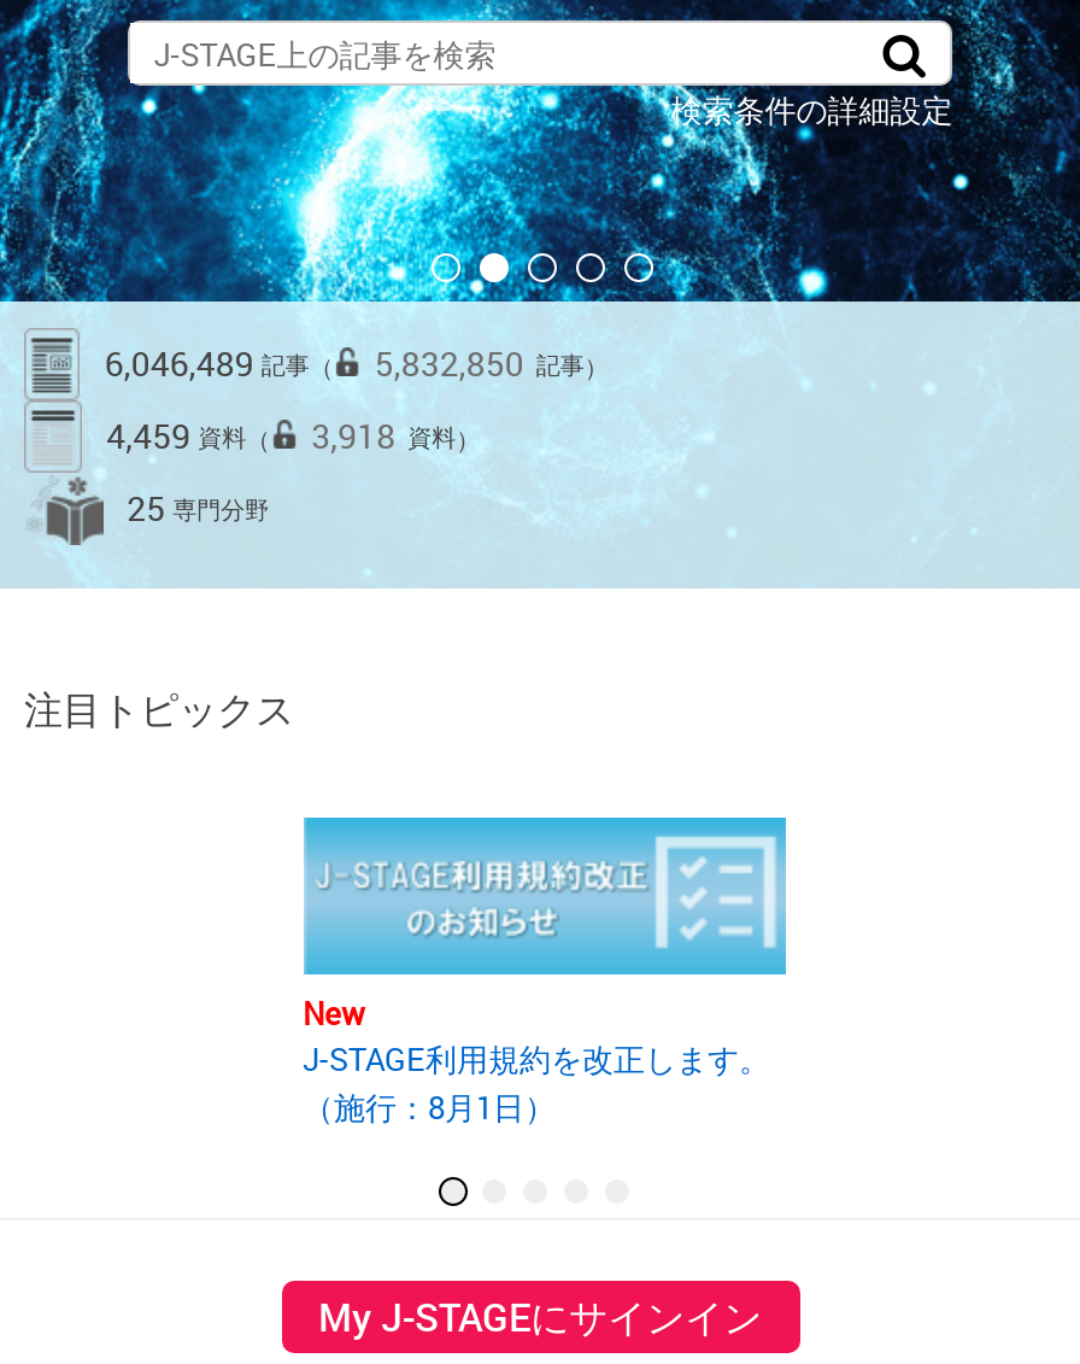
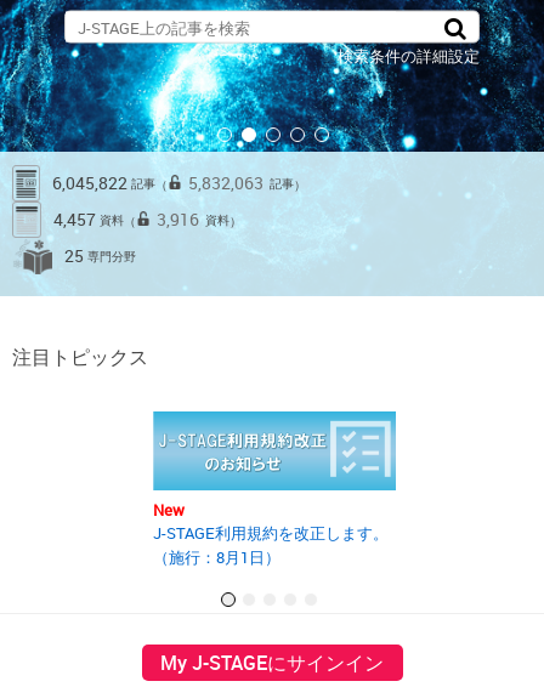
- 6,046,489記事（
+ 6,045,822記事（

- 5,832,850 記事）
+ 5,832,063 記事）

- 4,459資料（
+ 4,457資料（

- 3,918 資料）
+ 3,916 資料）
